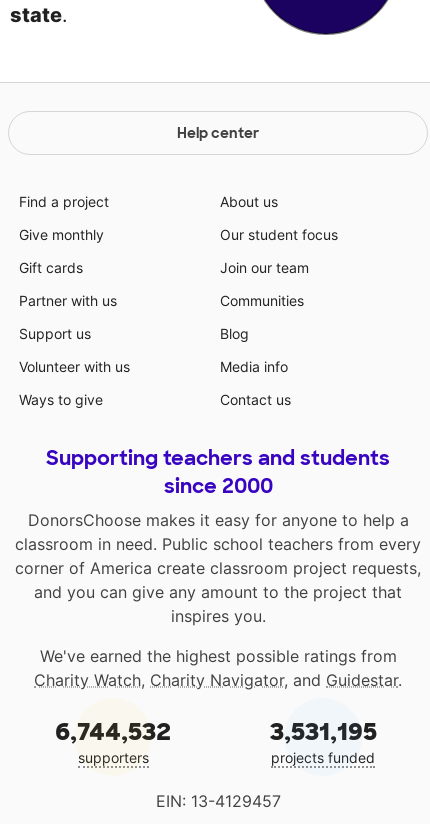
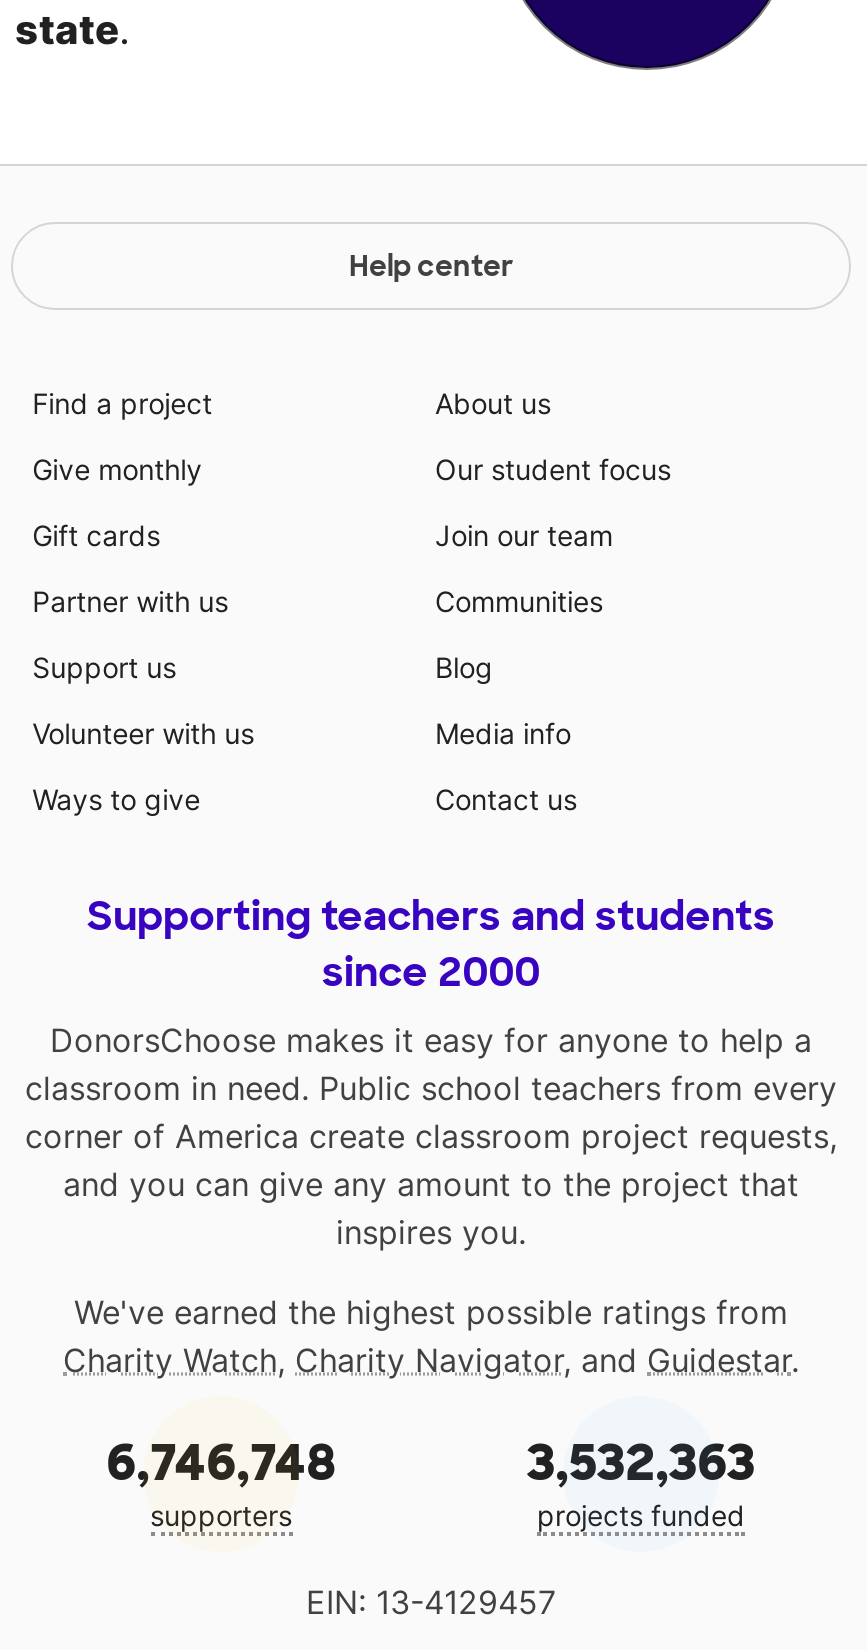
- 6,744,532
+ 6,746,748

- 3,531,195
+ 3,532,363
